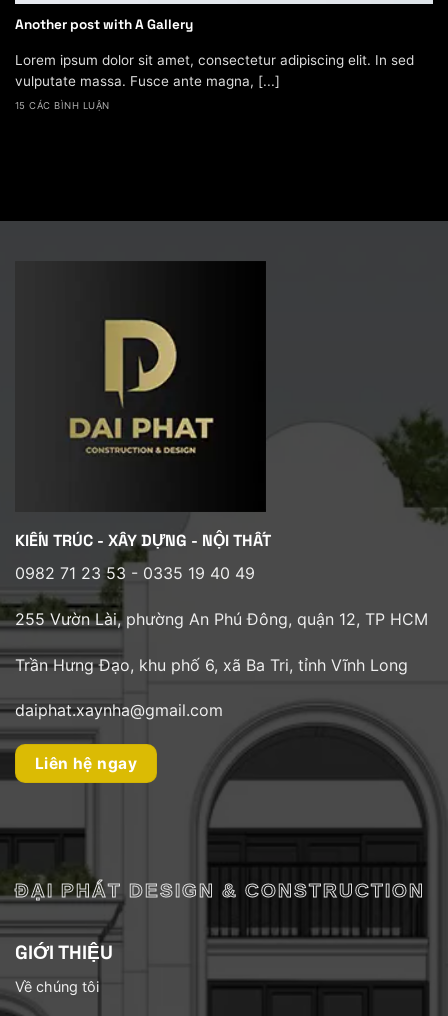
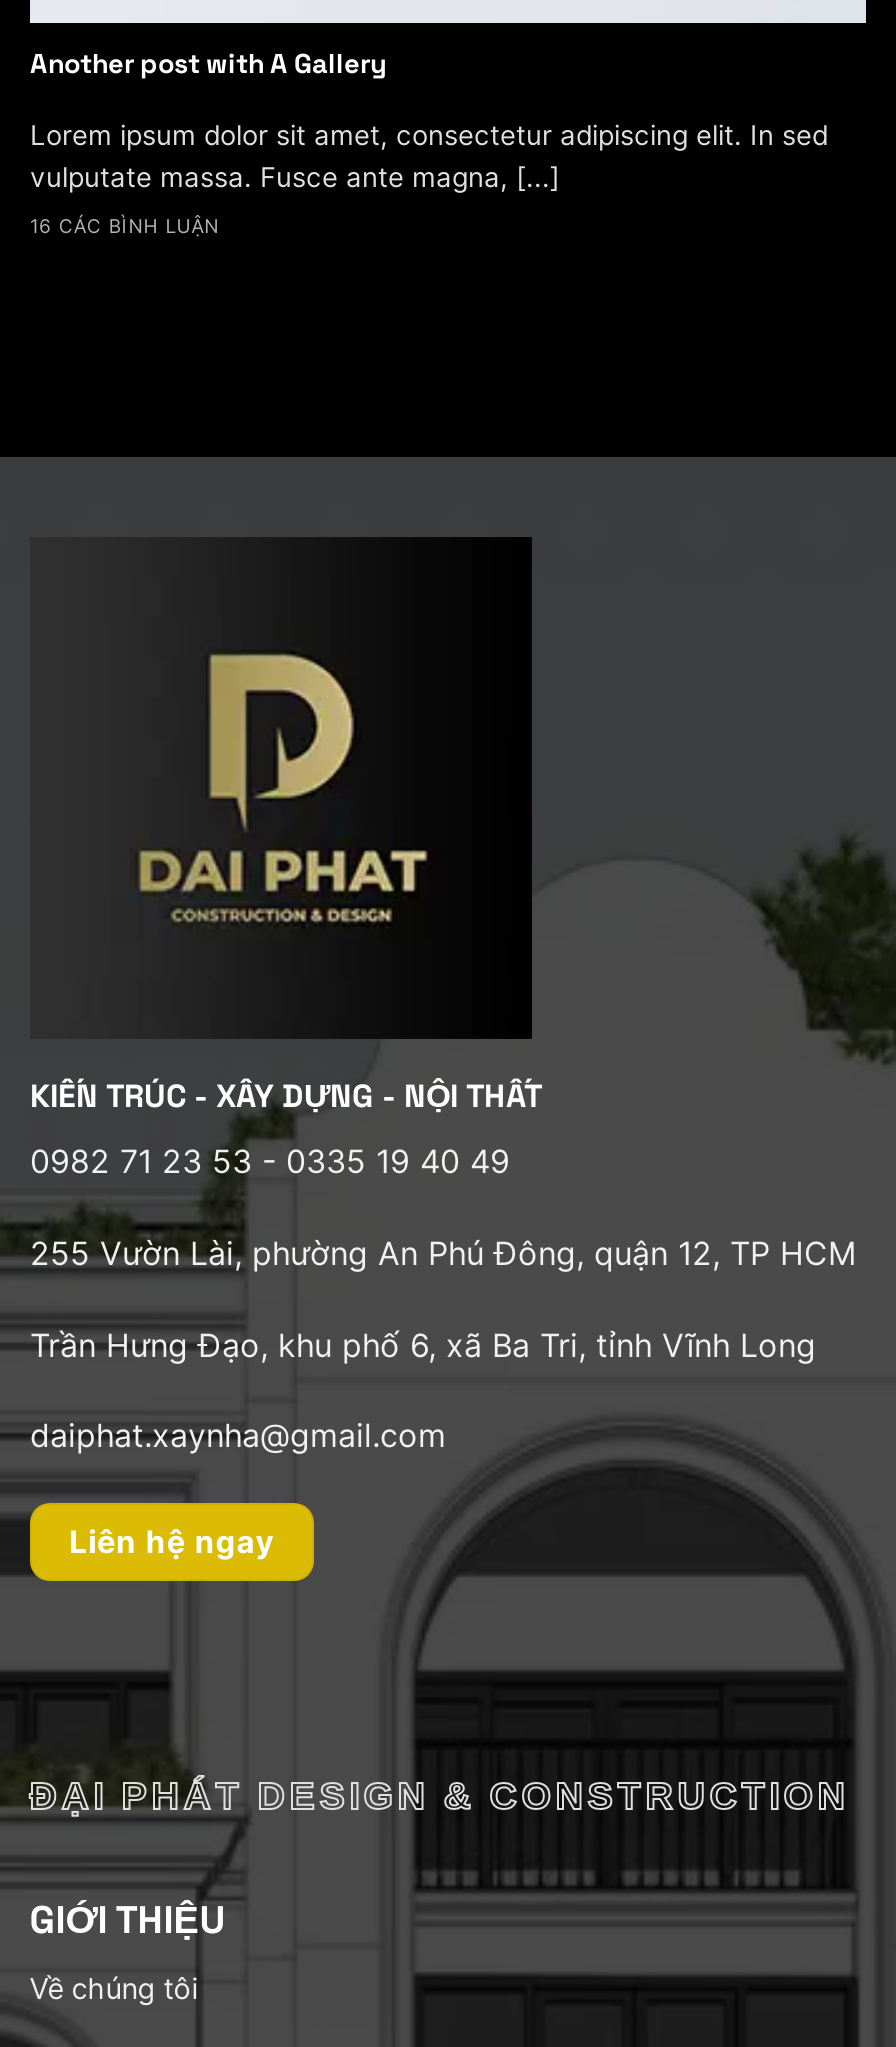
- 15 CÁC BÌNH LUẬN
+ 16 CÁC BÌNH LUẬN
